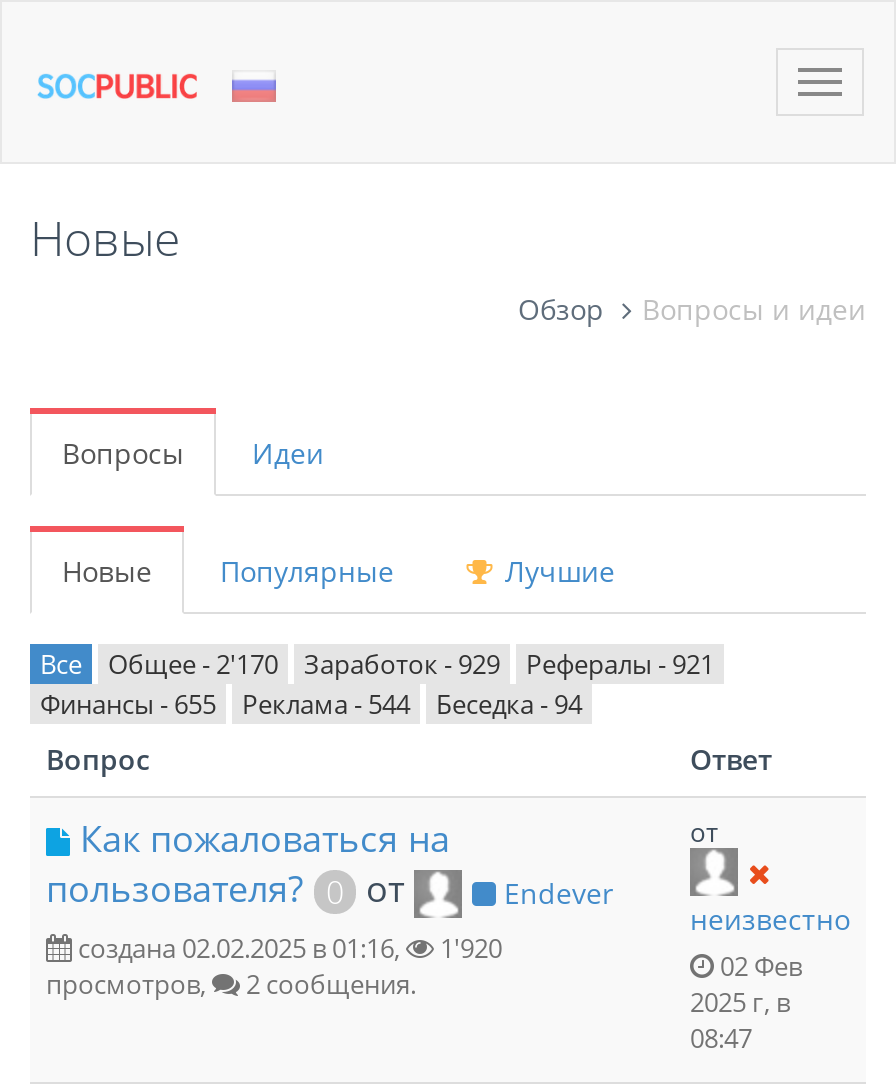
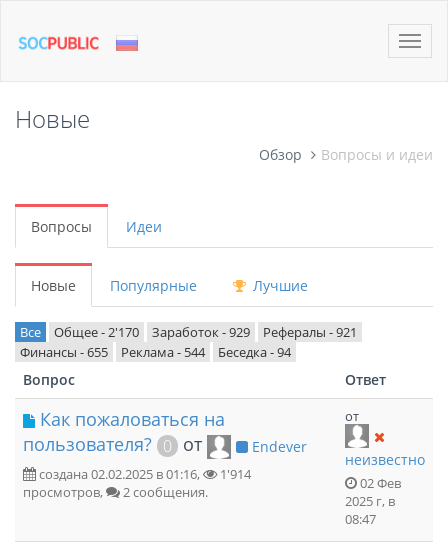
- создана 02.02.2025 в 01:16, 1'920
+ создана 02.02.2025 в 01:16, 1'914
